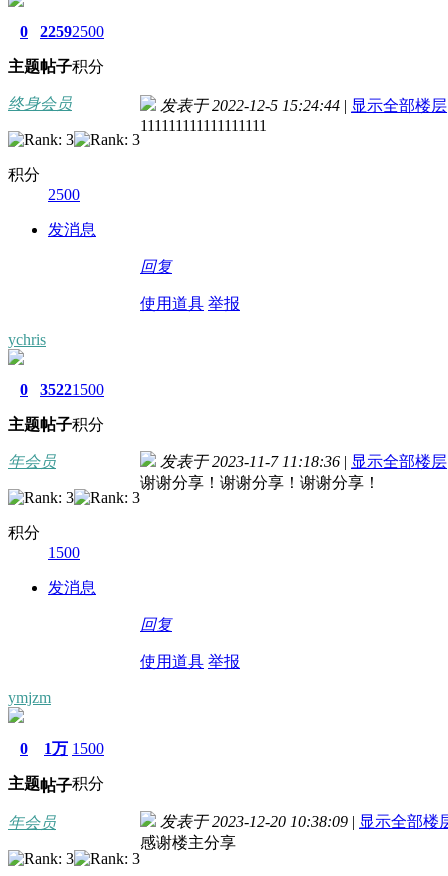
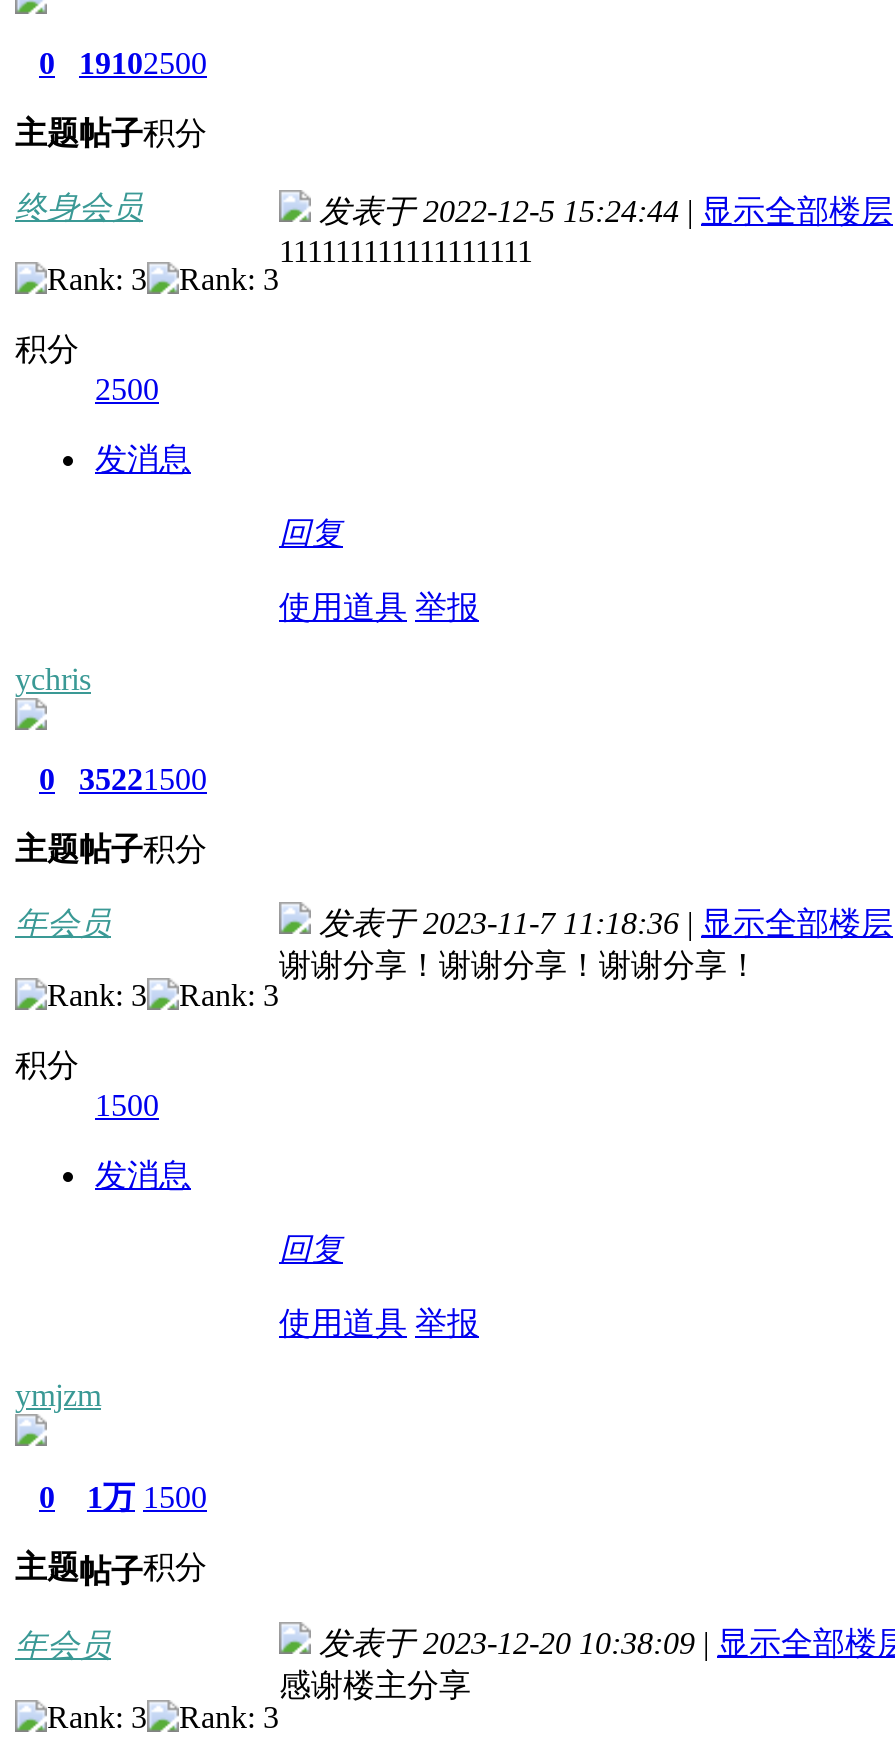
- 0 2259 2500
+ 0 1910 2500
